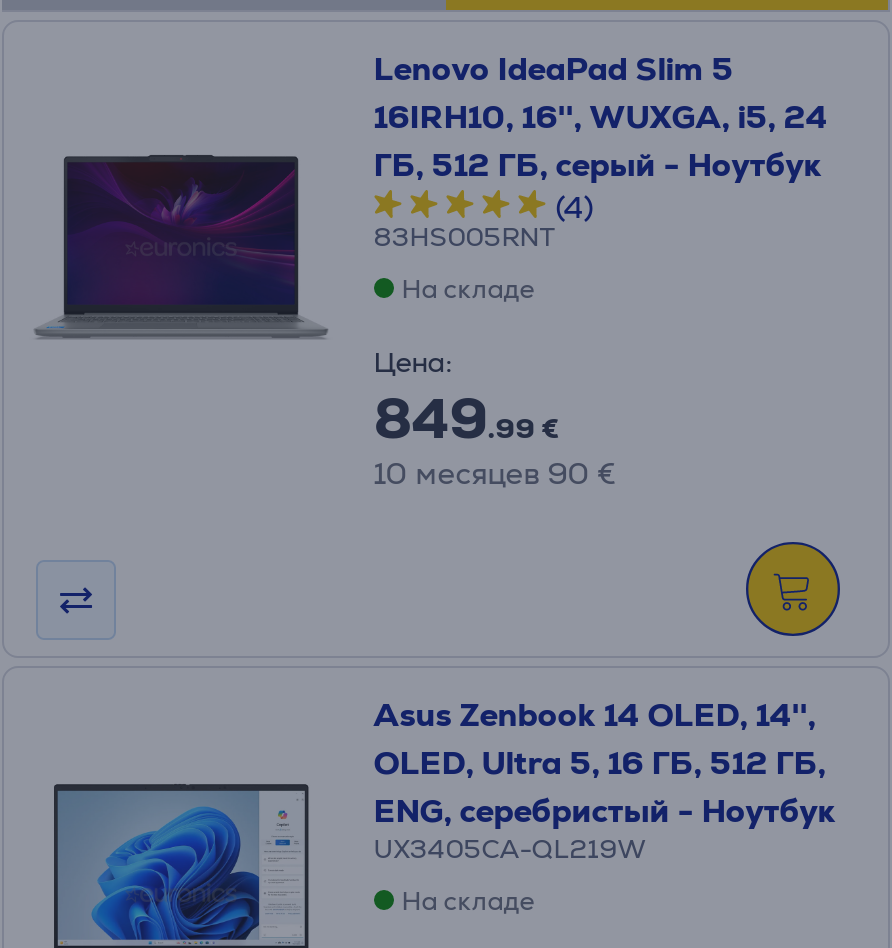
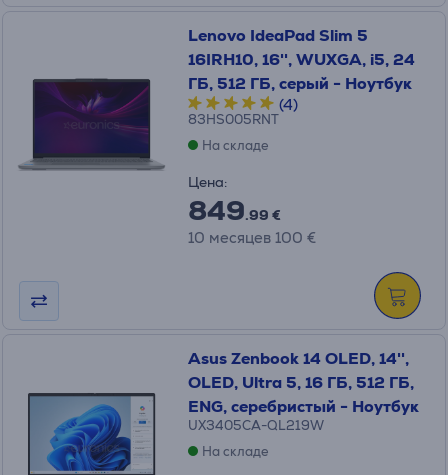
- 10 месяцев 90 €
+ 10 месяцев 100 €
